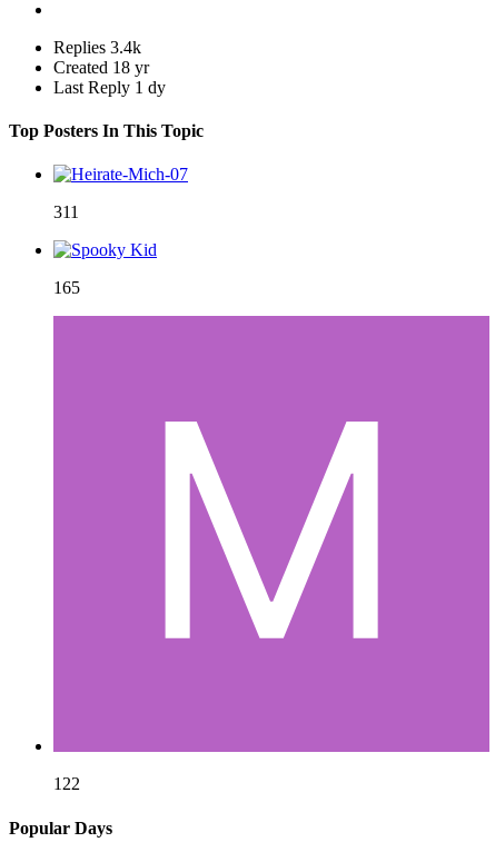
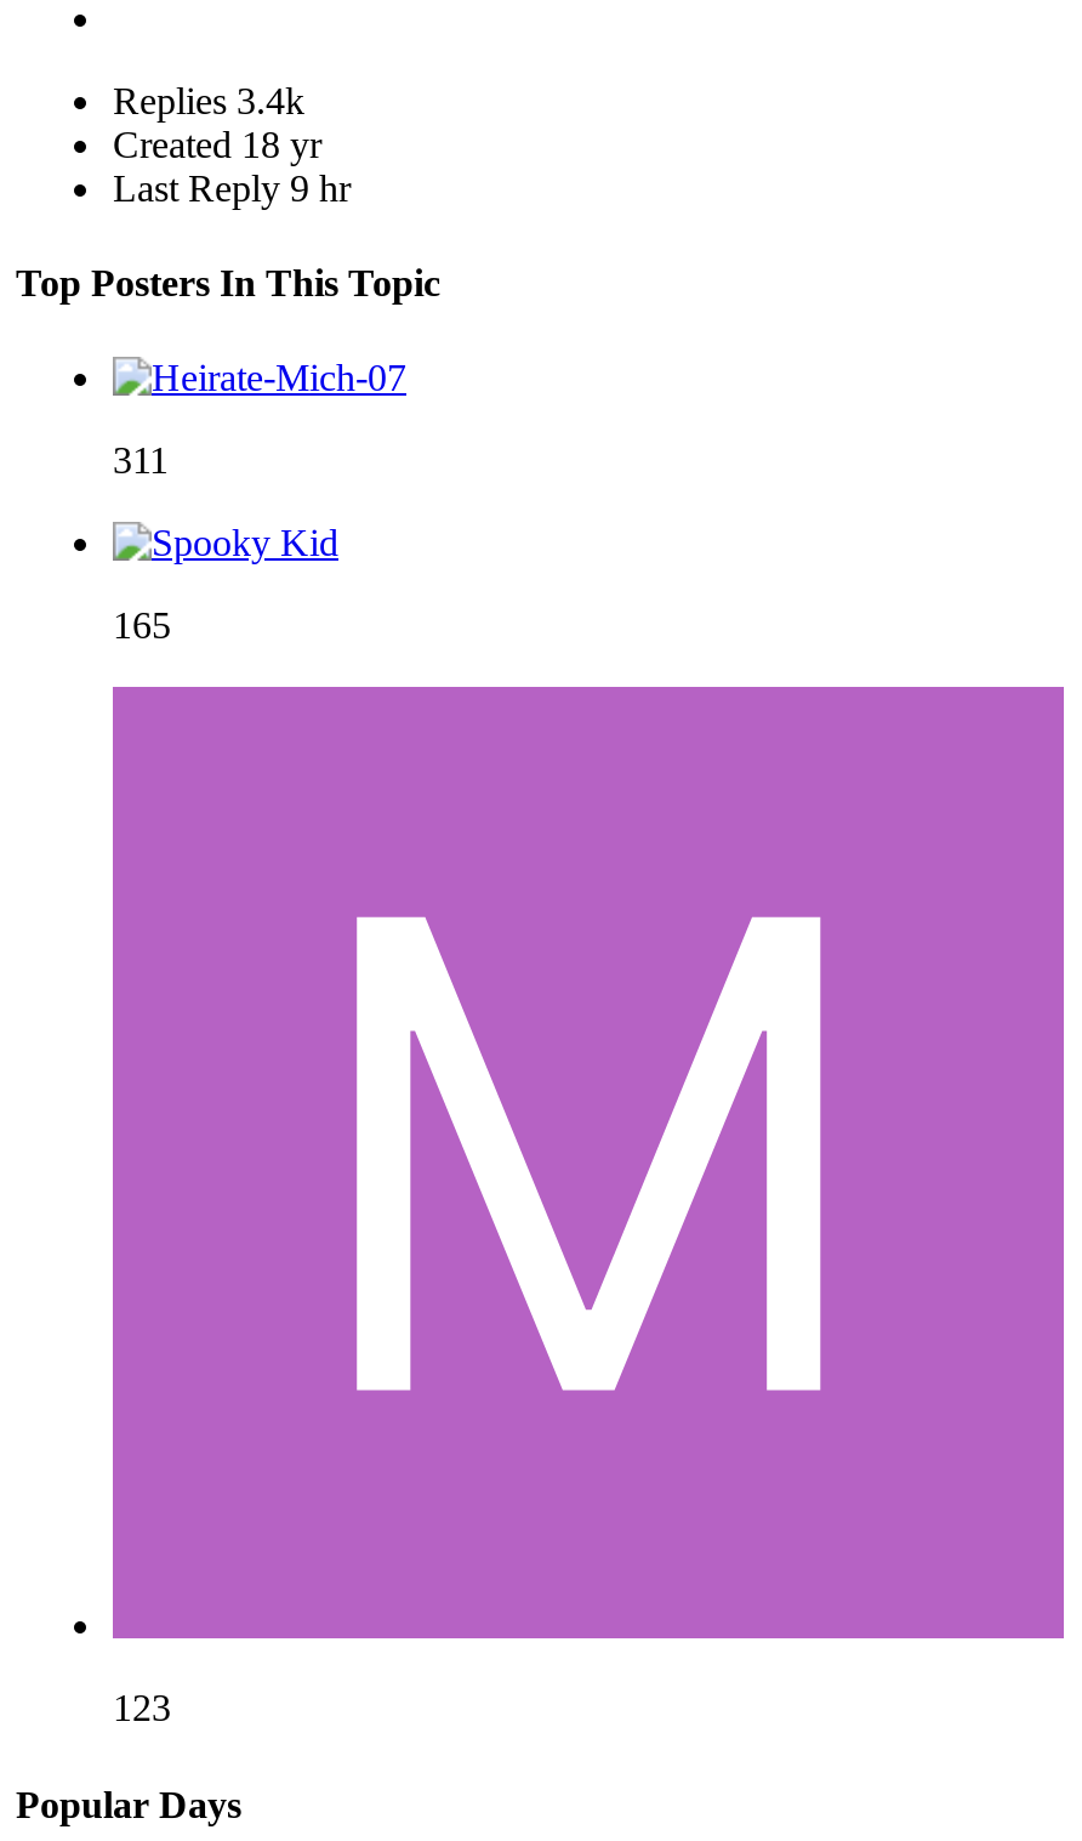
- Last Reply 1 dy
+ Last Reply 9 hr

- 122
+ 123
